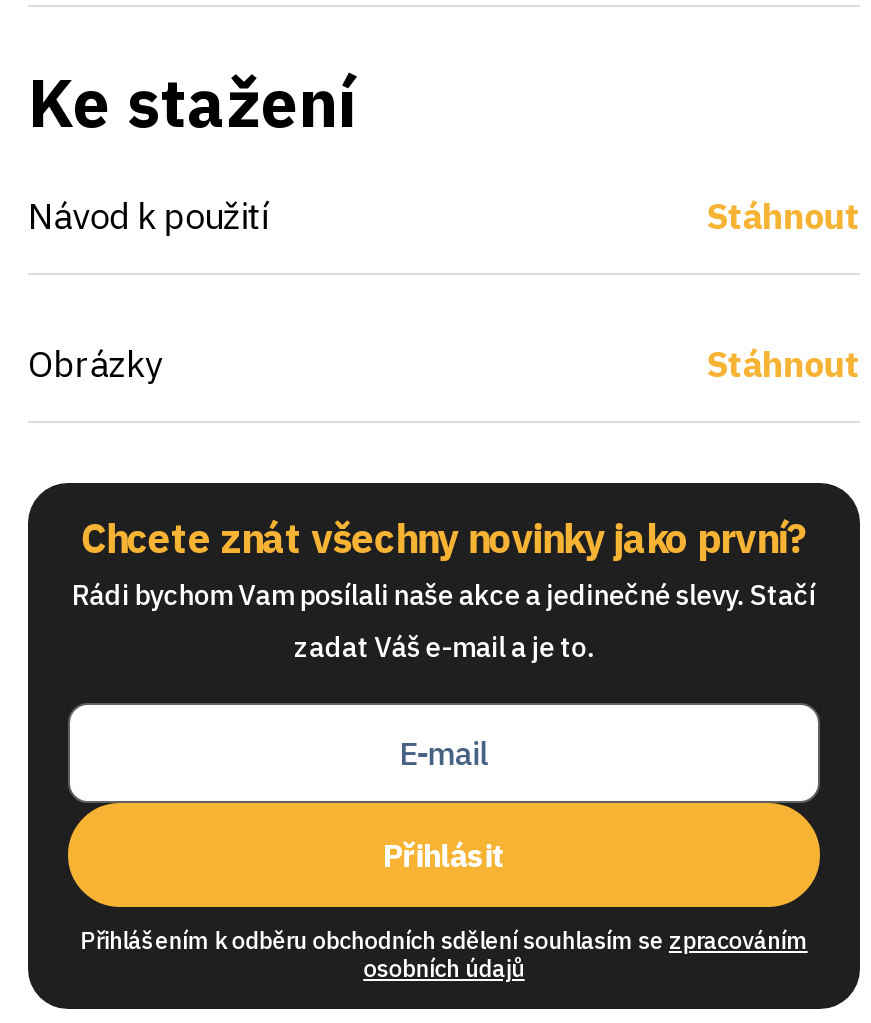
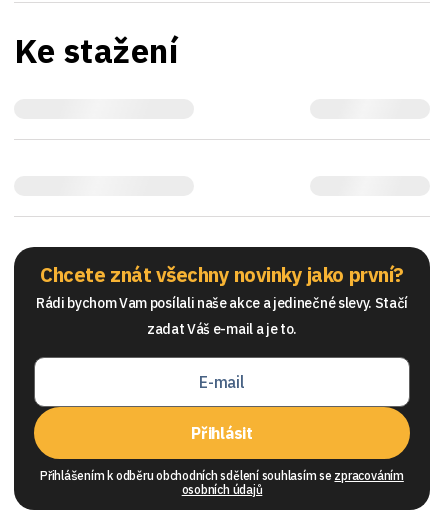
- Návod k použití
- Stáhnout
- Obrázky
- Stáhnout
